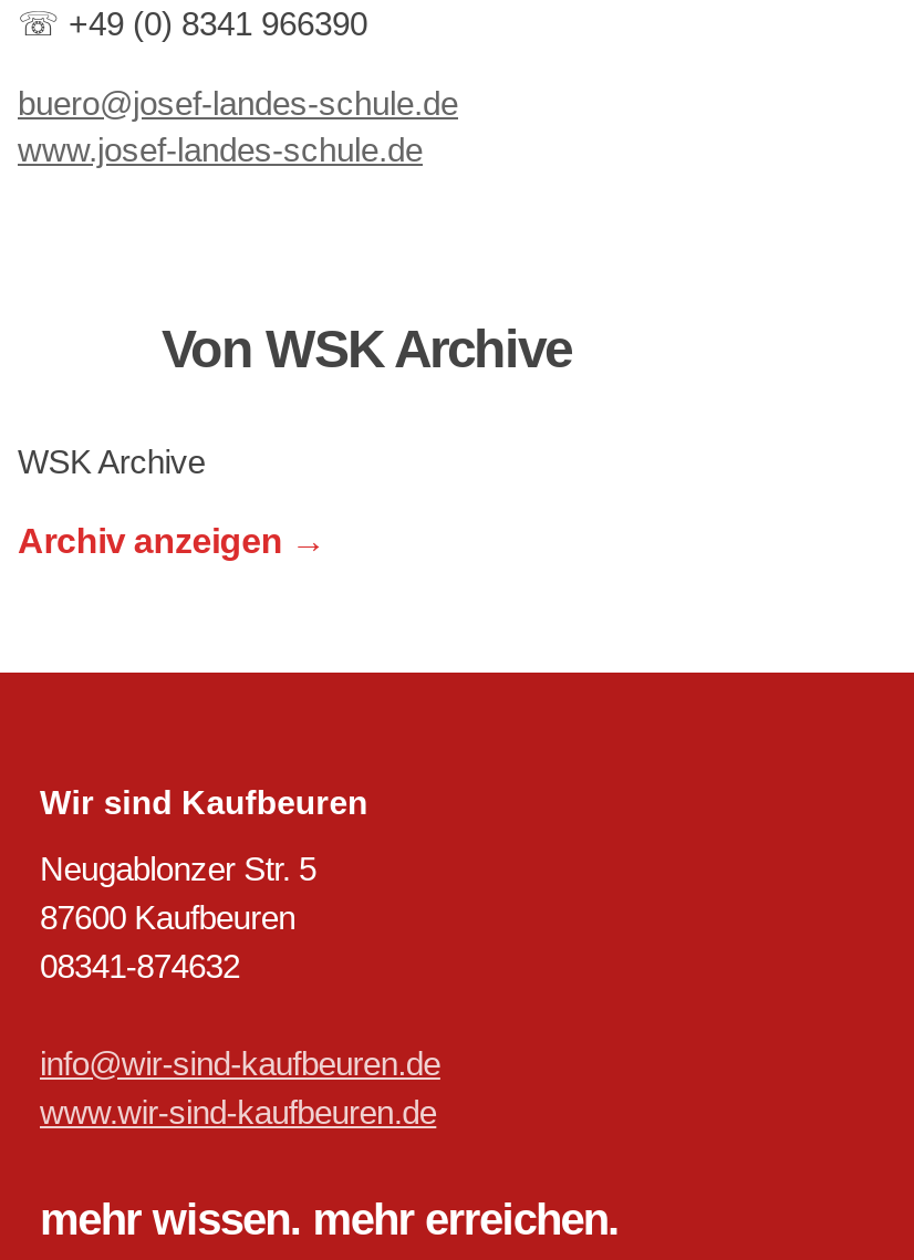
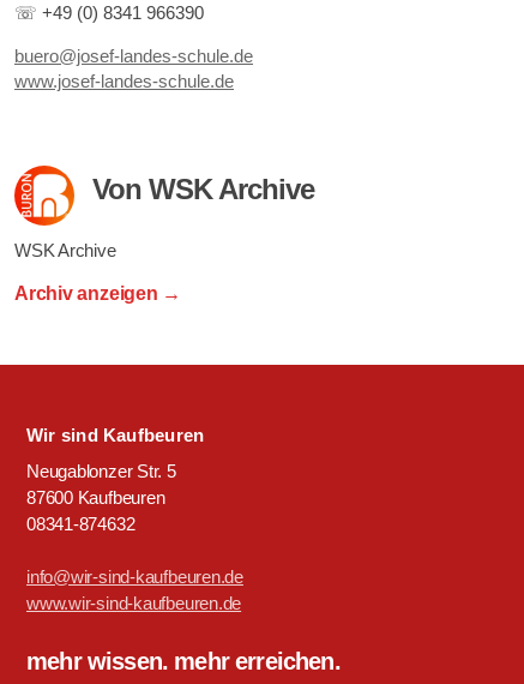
+ [image]
